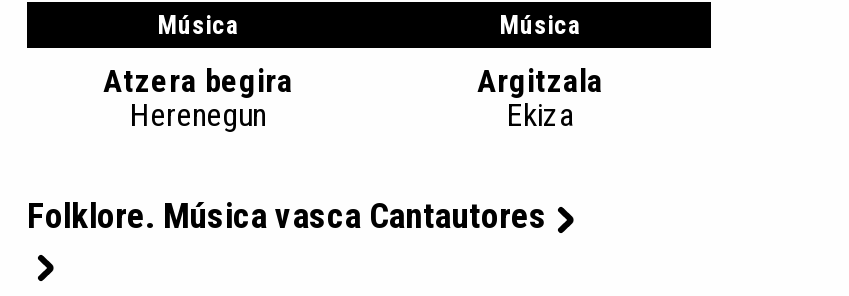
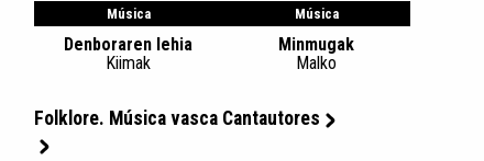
- Atzera begira
- Herenegun
+ Denboraren lehia
+ Kiimak

- Argitzala
- Ekiza
+ Minmugak
+ Malko
